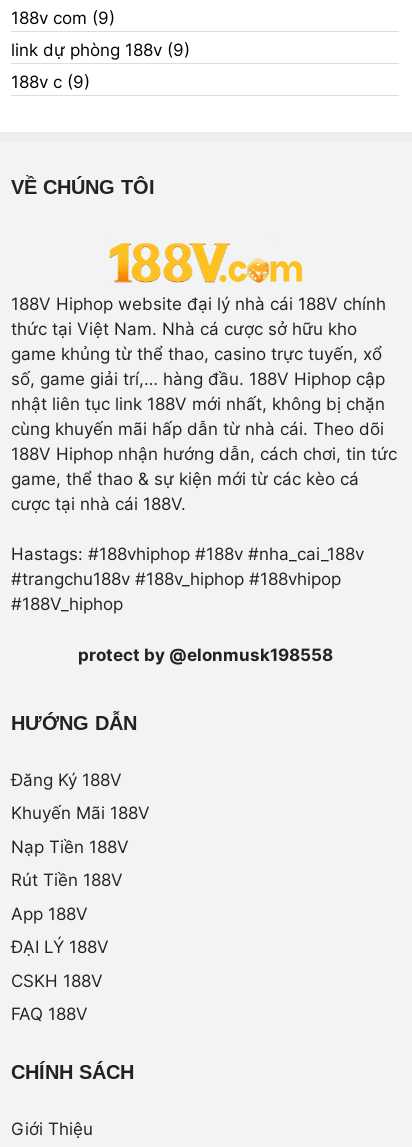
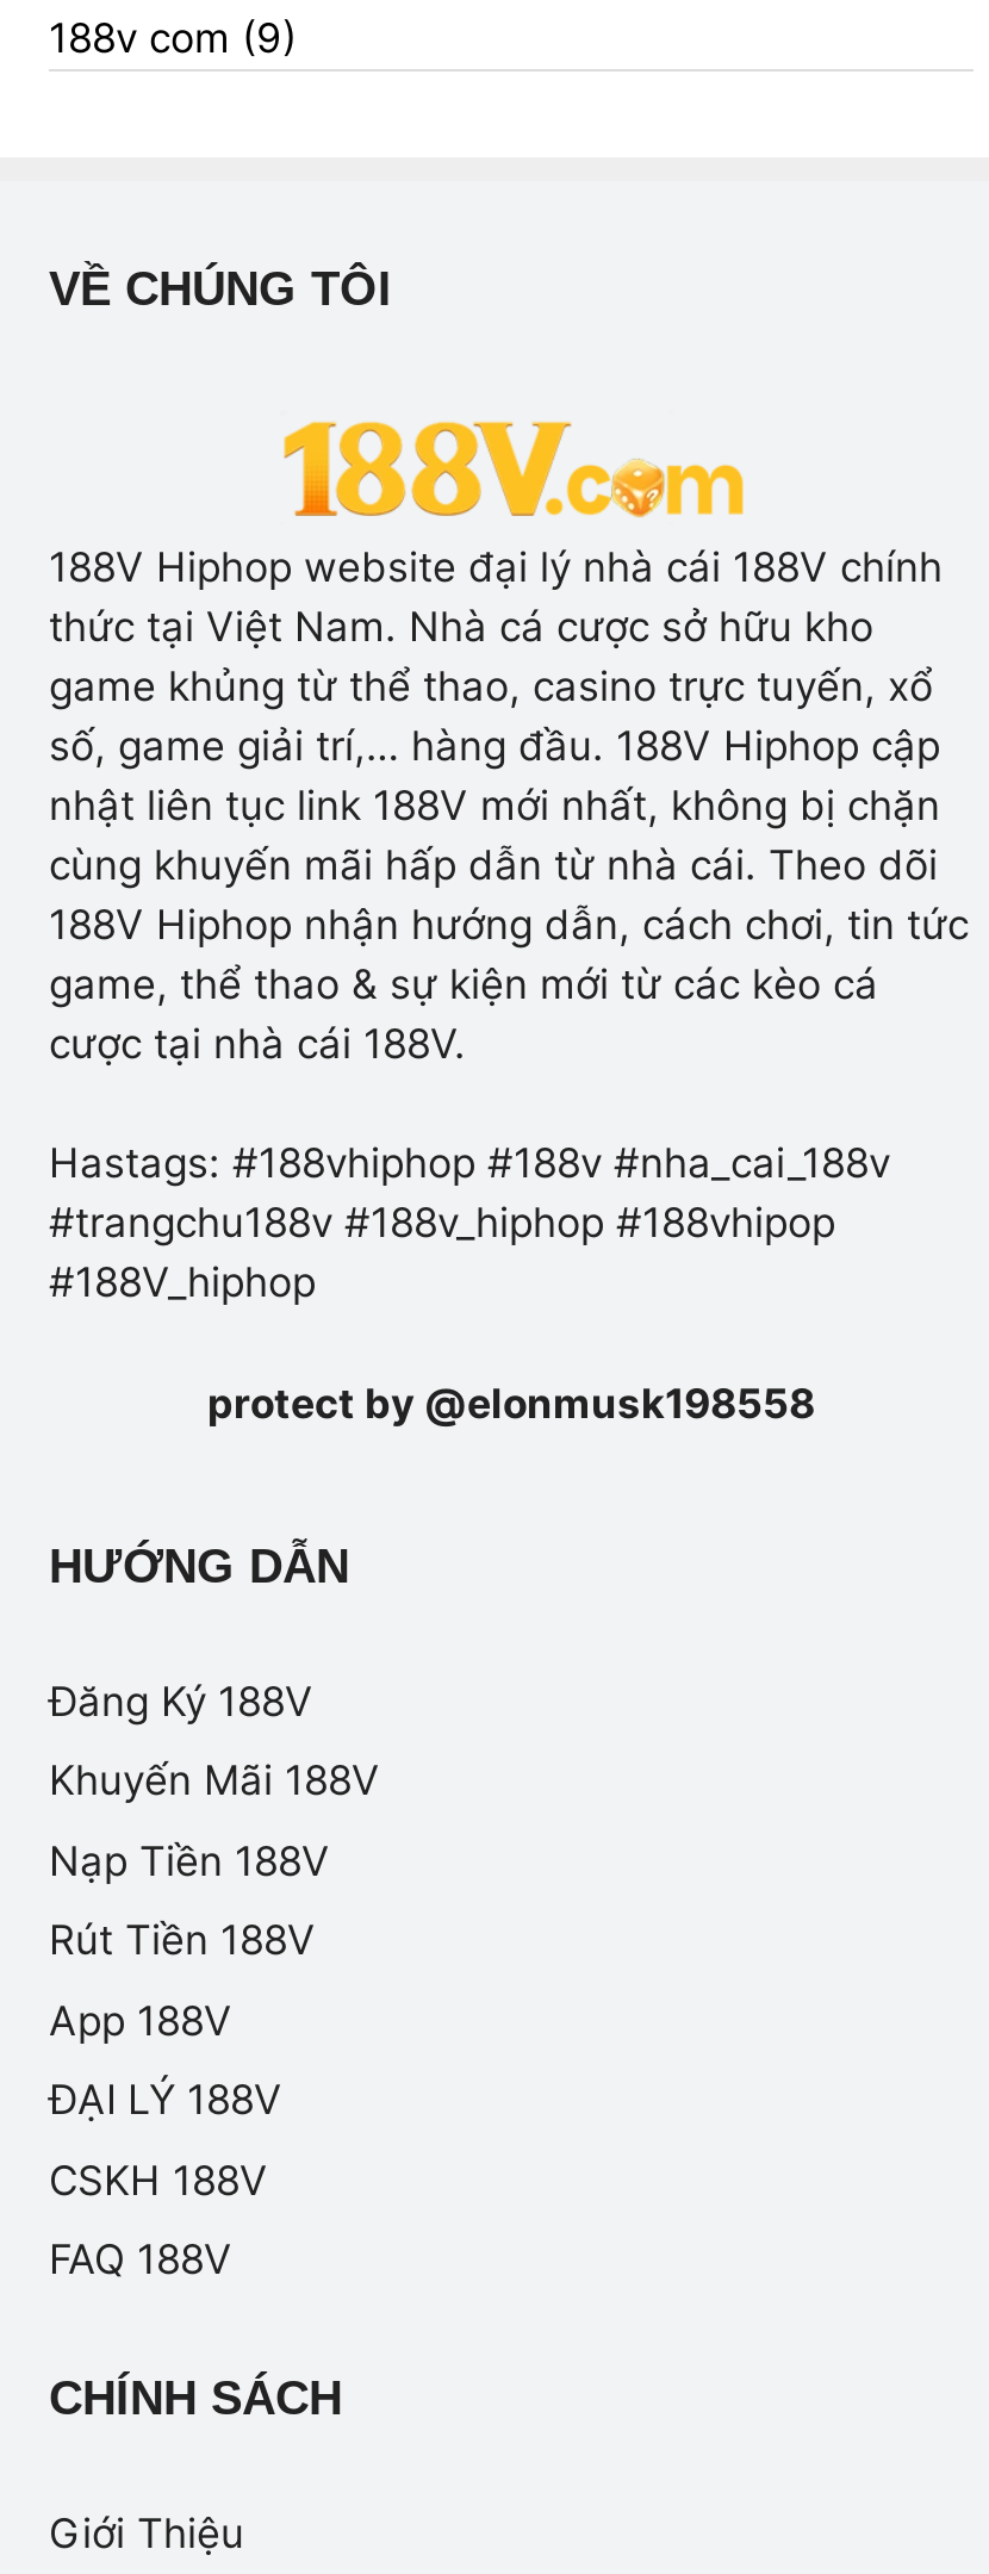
- link dự phòng 188v (9)
- 188v c (9)
